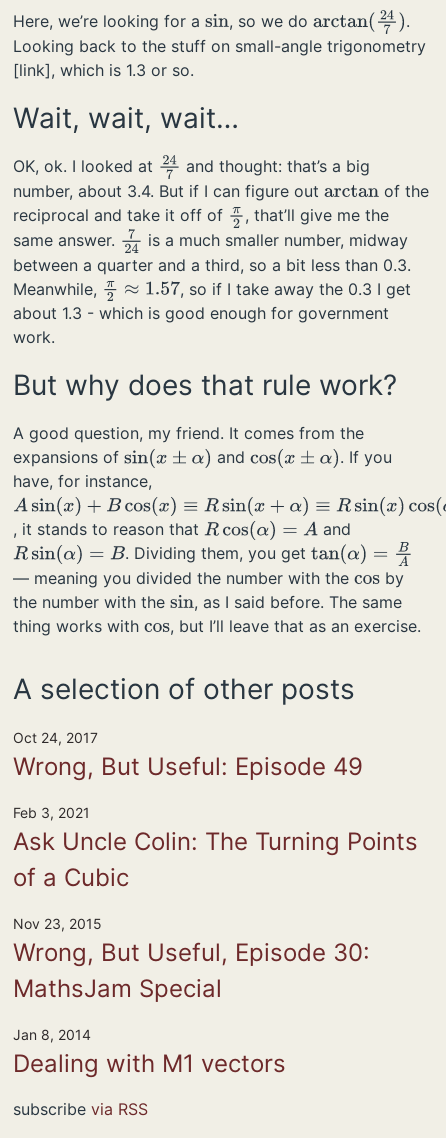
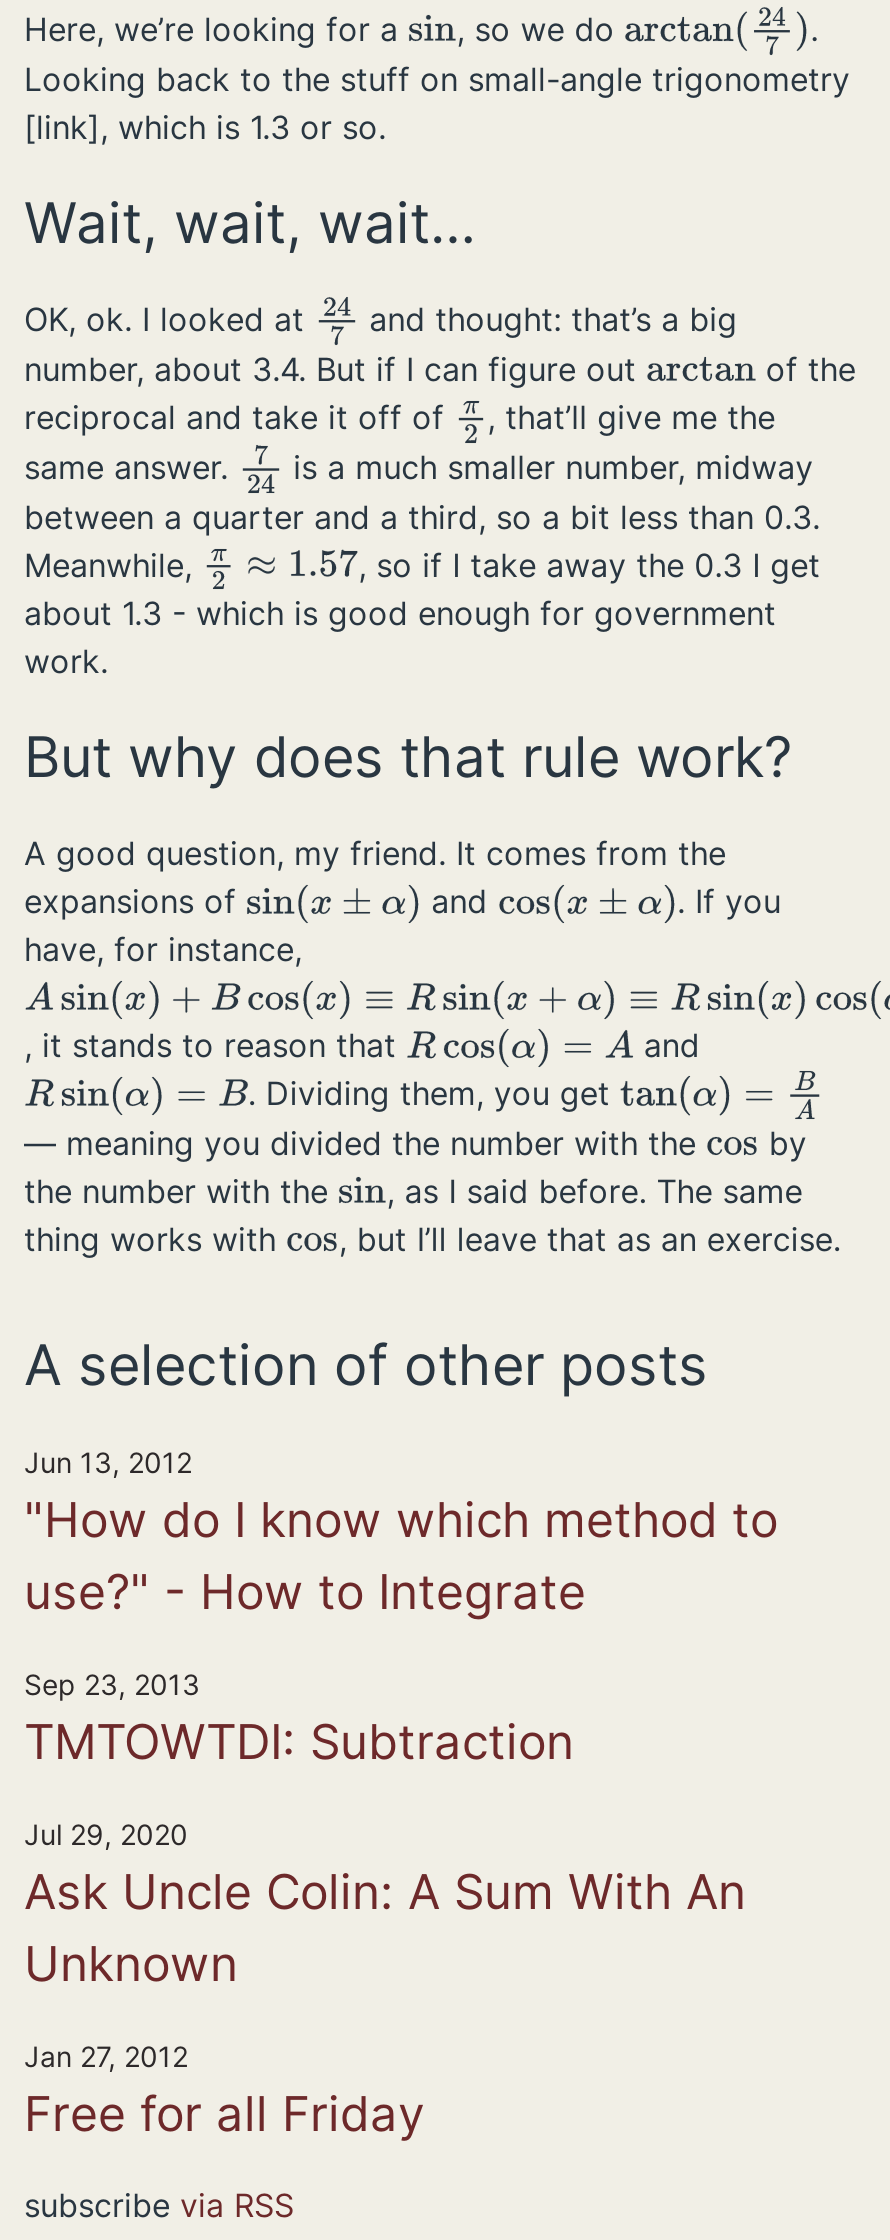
- Oct 24, 2017
- Wrong, But Useful: Episode 49
+ Jun 13, 2012
+ "How do I know which method to
+ use?" - How to Integrate

- Feb 3, 2021
- Ask Uncle Colin: The Turning Points
- of a Cubic
+ Sep 23, 2013
+ TMTOWTDI: Subtraction

- Nov 23, 2015
- Wrong, But Useful, Episode 30:
- MathsJam Special
+ Jul 29, 2020
+ Ask Uncle Colin: A Sum With An
+ Unknown

- Jan 8, 2014
- Dealing with M1 vectors
+ Jan 27, 2012
+ Free for all Friday
